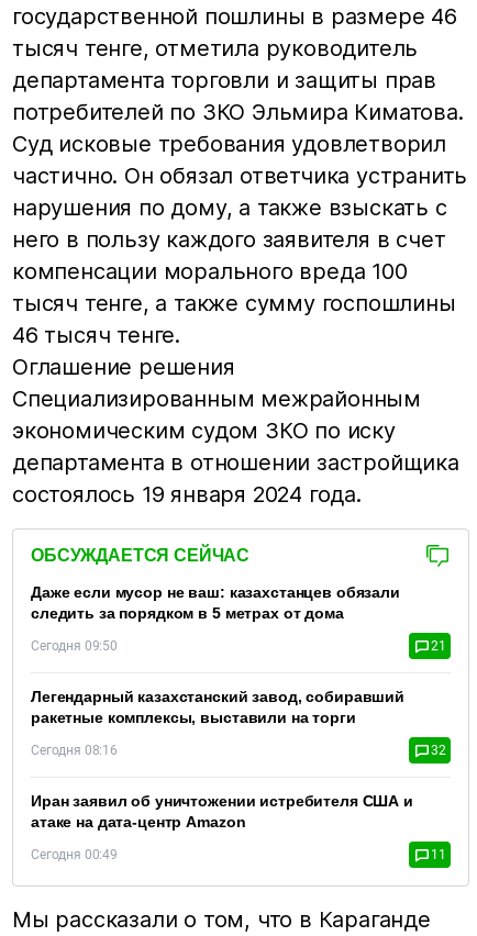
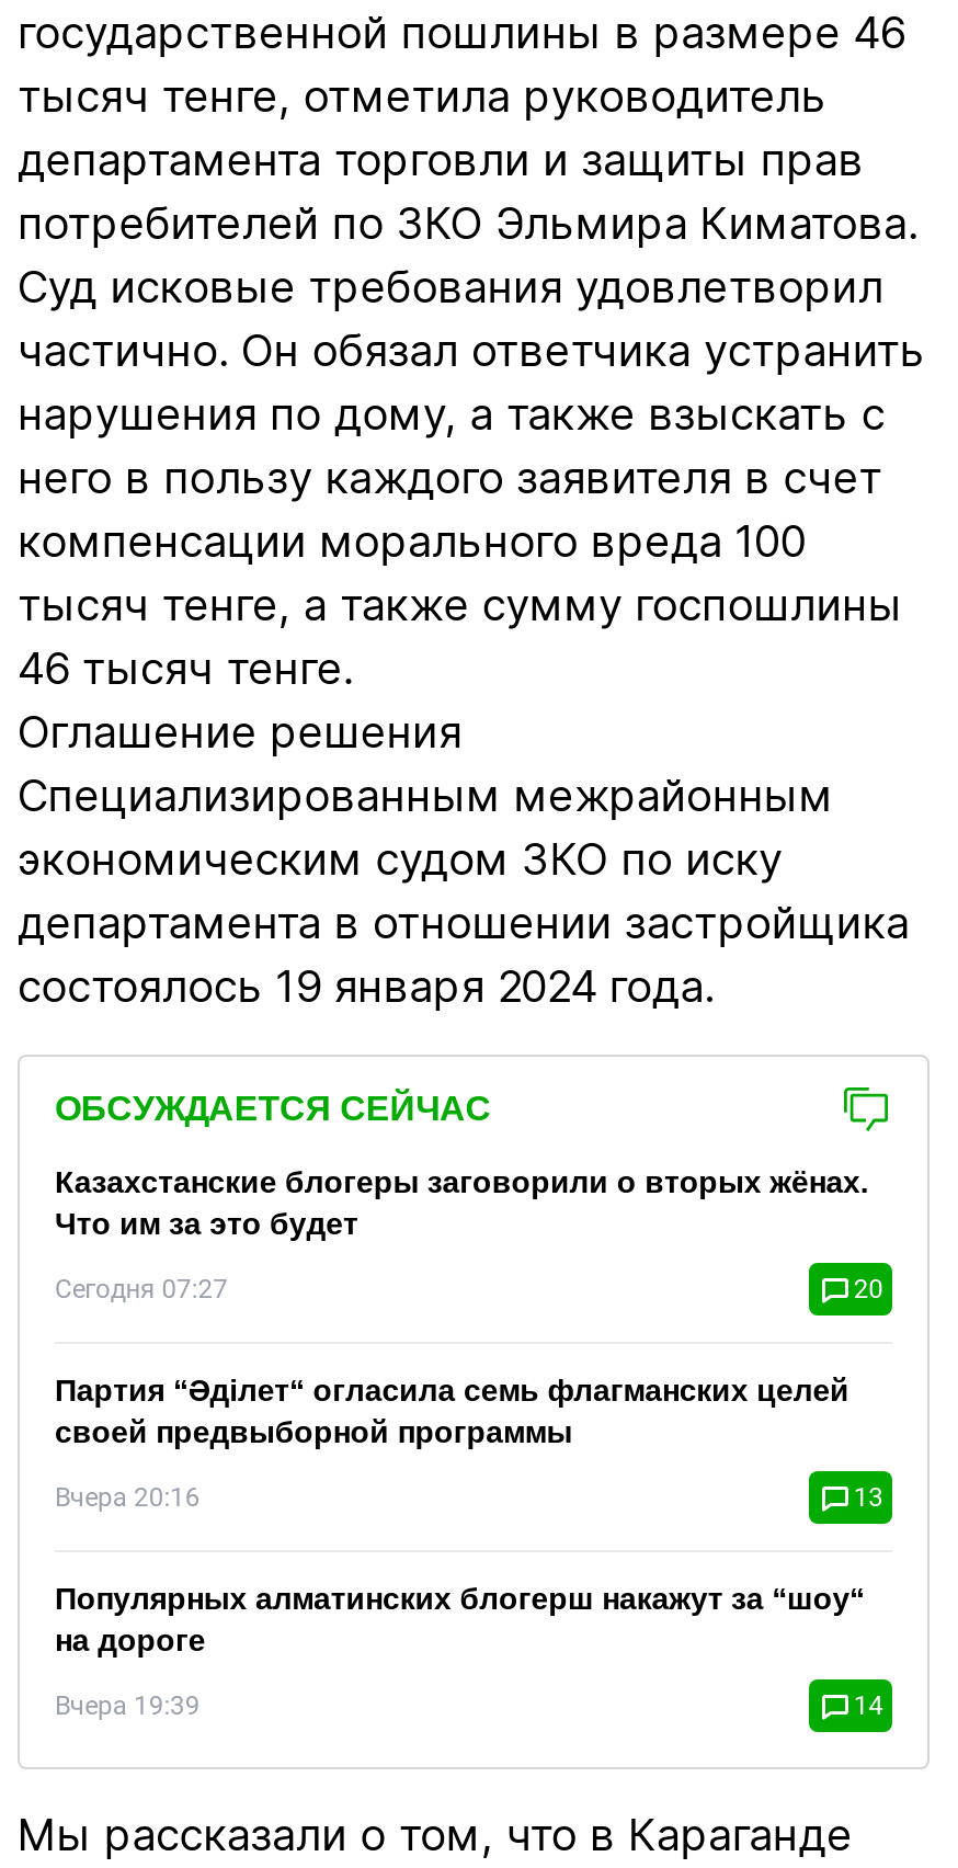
- Даже если мусор не ваш: казахстанцев обязали
- следить за порядком в 5 метрах от дома
+ Казахстанские блогеры заговорили о вторых жёнах.
+ Что им за это будет

- Сегодня 09:50
- 21
+ Сегодня 07:27
+ 20

- Легендарный казахстанский завод, собиравший
- ракетные комплексы, выставили на торги
+ Партия “Әділет“ огласила семь флагманских целей
+ своей предвыборной программы

- Сегодня 08:16
- 32
+ Вчера 20:16
+ 13

- Иран заявил об уничтожении истребителя США и
- атаке на дата-центр Amazon
+ Популярных алматинских блогерш накажут за “шоу“
+ на дороге

- Сегодня 00:49
- 11
+ Вчера 19:39
+ 14
